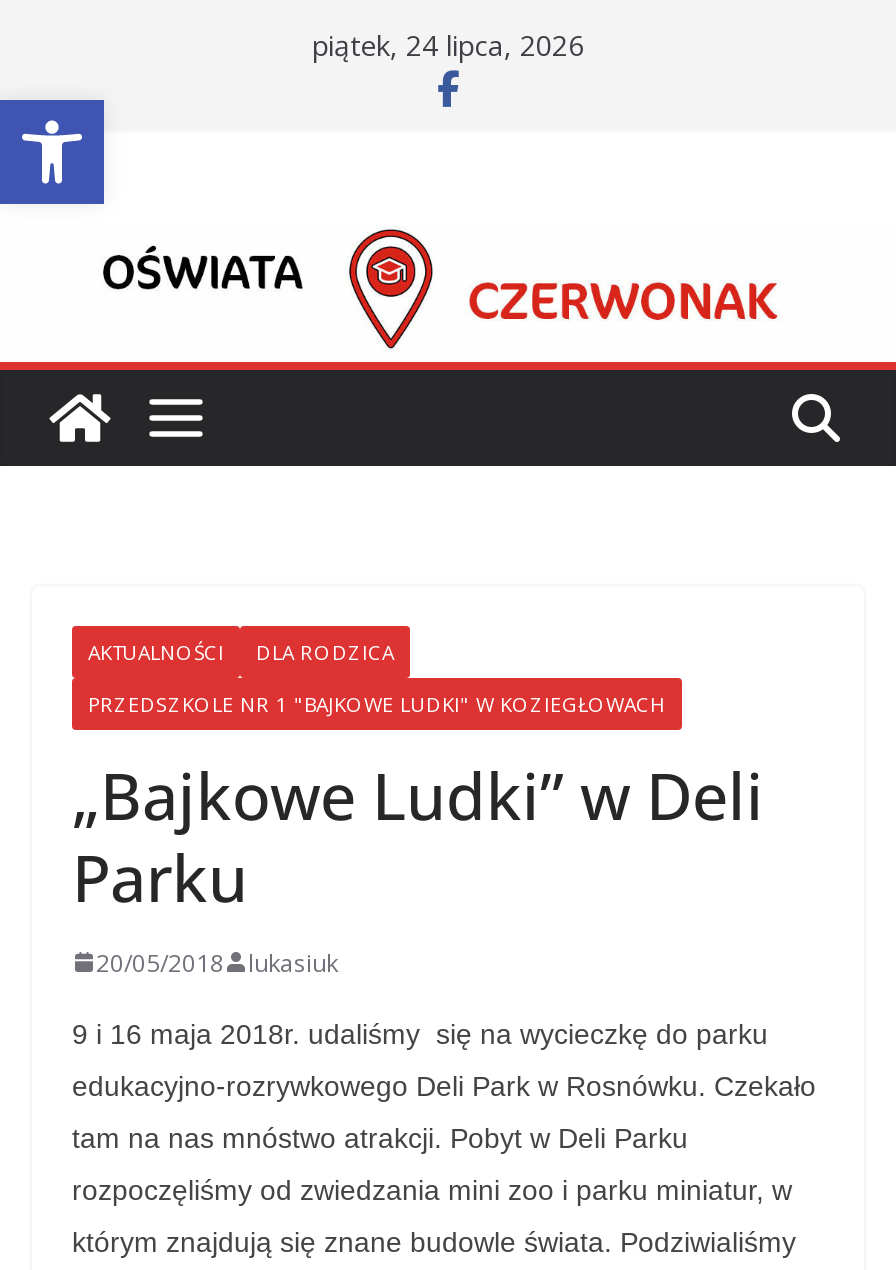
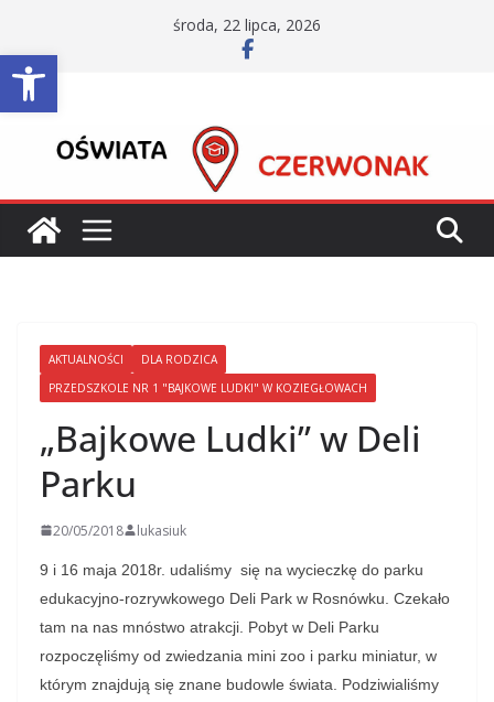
- piątek, 24 lipca, 2026
+ środa, 22 lipca, 2026
